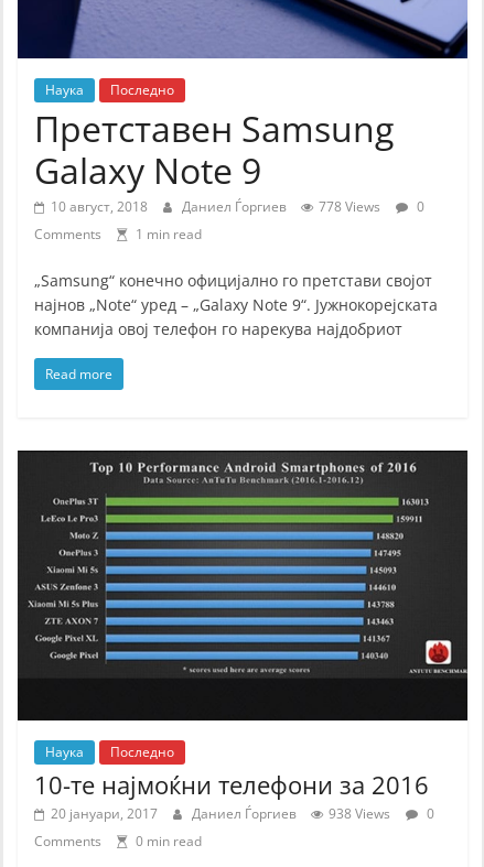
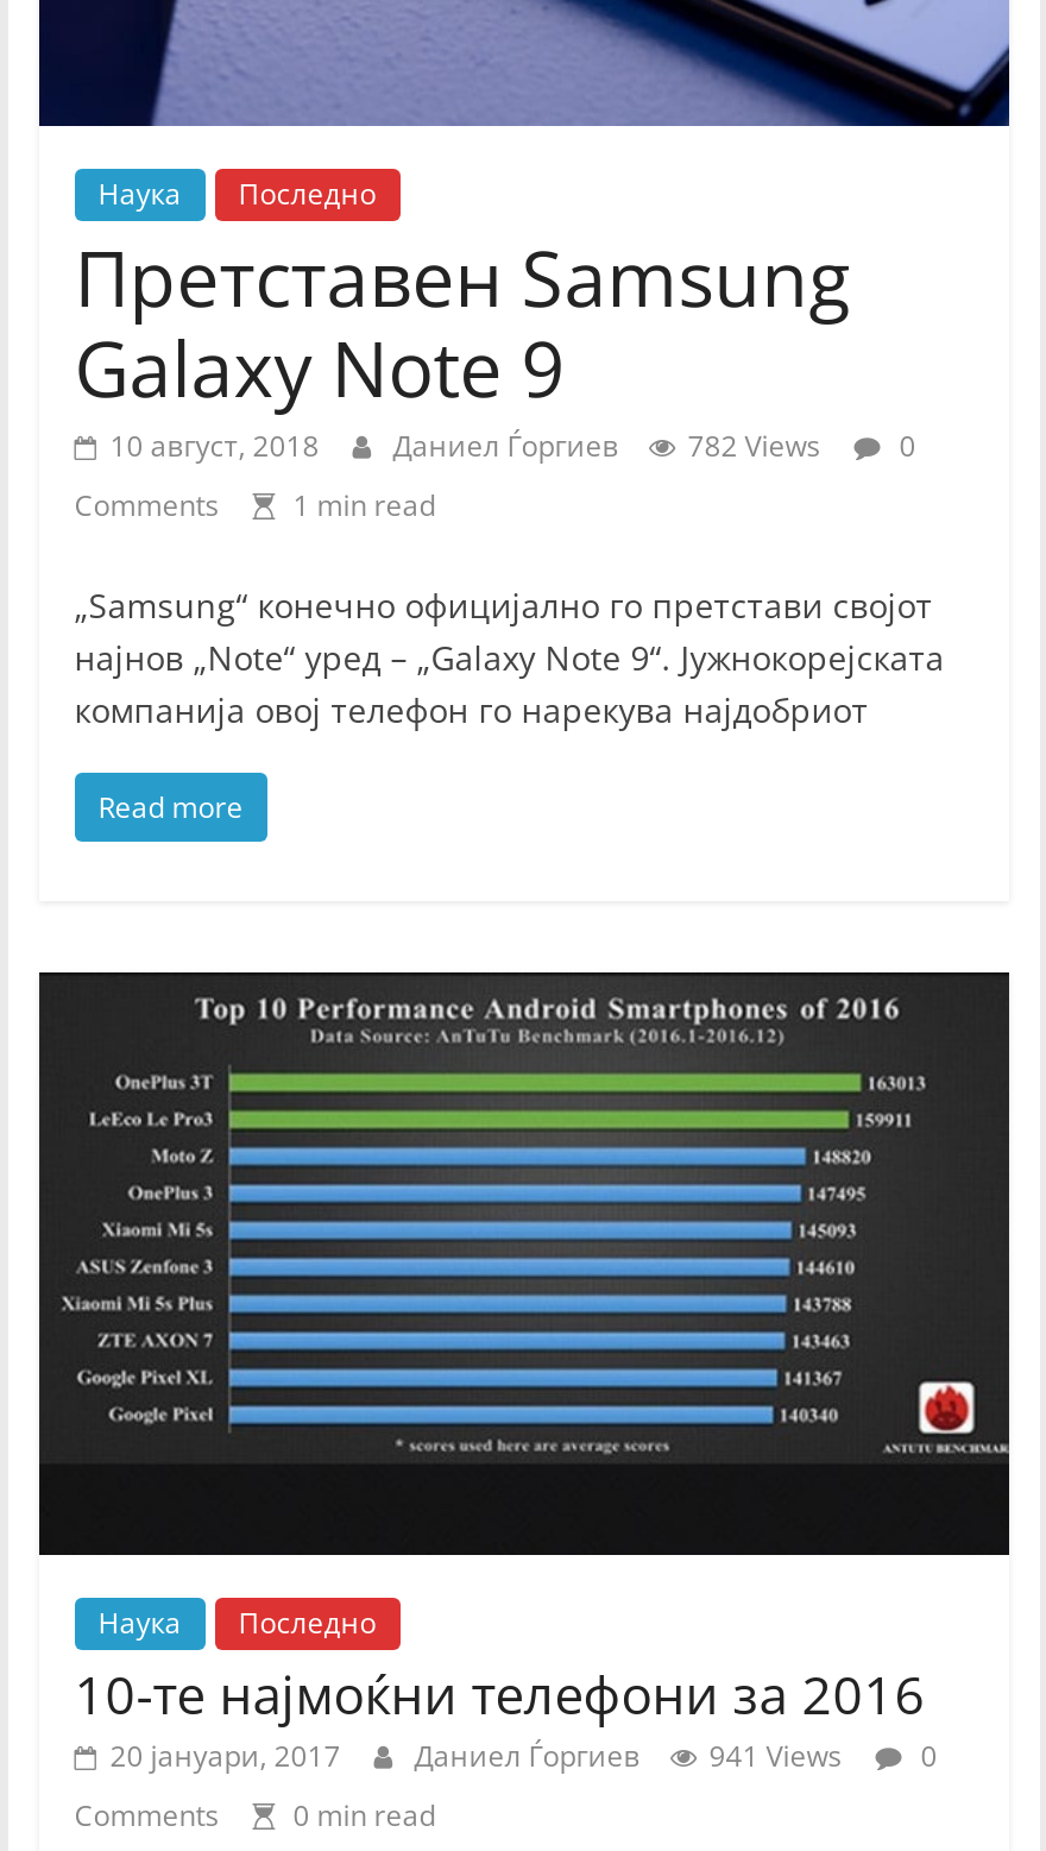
- 778 Views
+ 782 Views

- 20 јануари, 2017 Даниел Ѓоргиев 938 Views 0
+ 20 јануари, 2017 Даниел Ѓоргиев 941 Views 0
